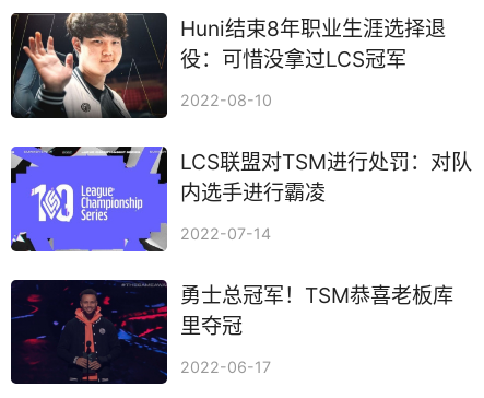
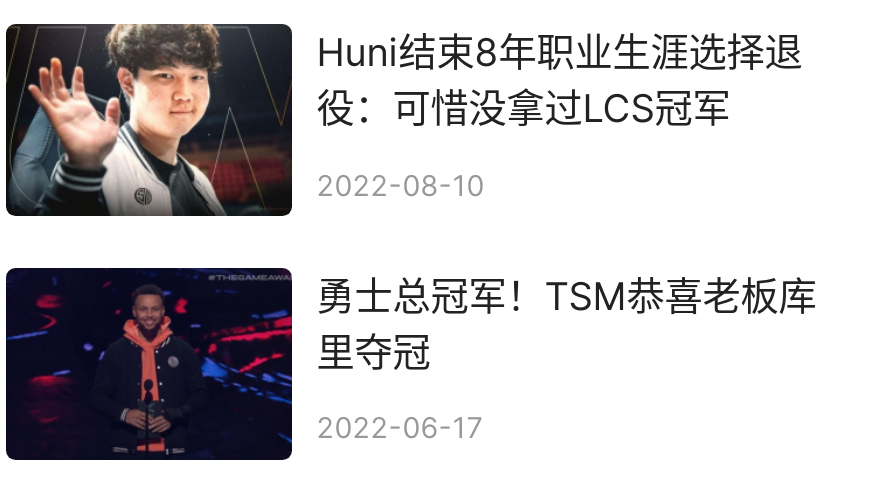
- [image]
- LCS联盟对TSM进行处罚：对队
- 内选手进行霸凌
- 2022-07-14
